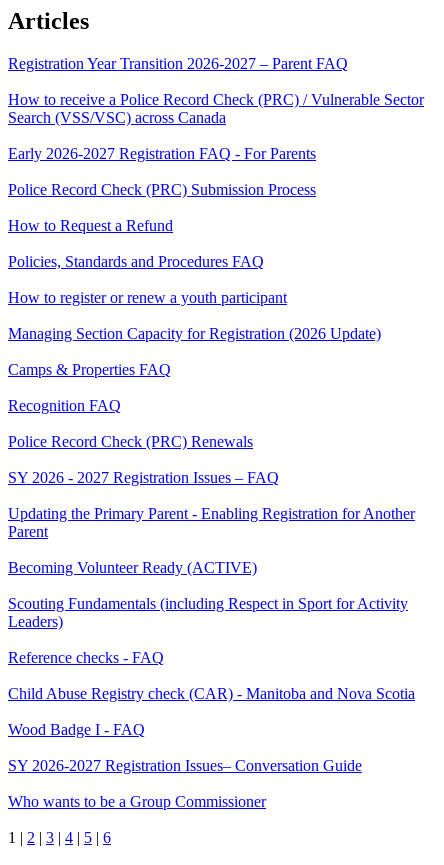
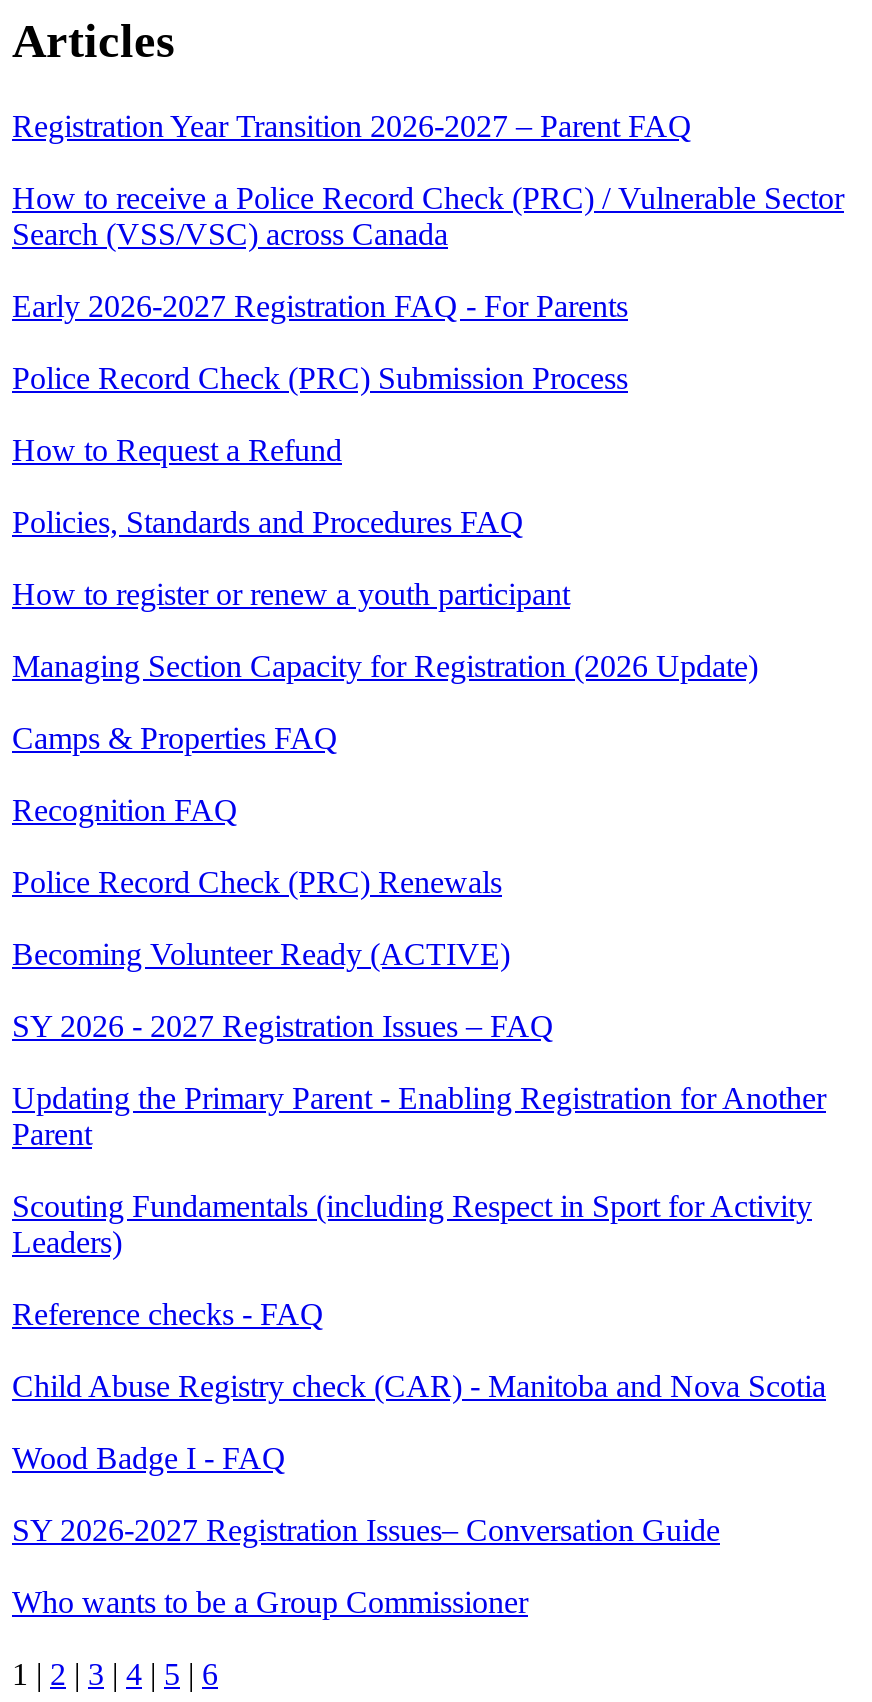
moved down: SY 2026 - 2027 Registration Issues – FAQ | Updating the Primary Parent - Enabling Registration for Another | Parent

moved up: Becoming Volunteer Ready (ACTIVE)
